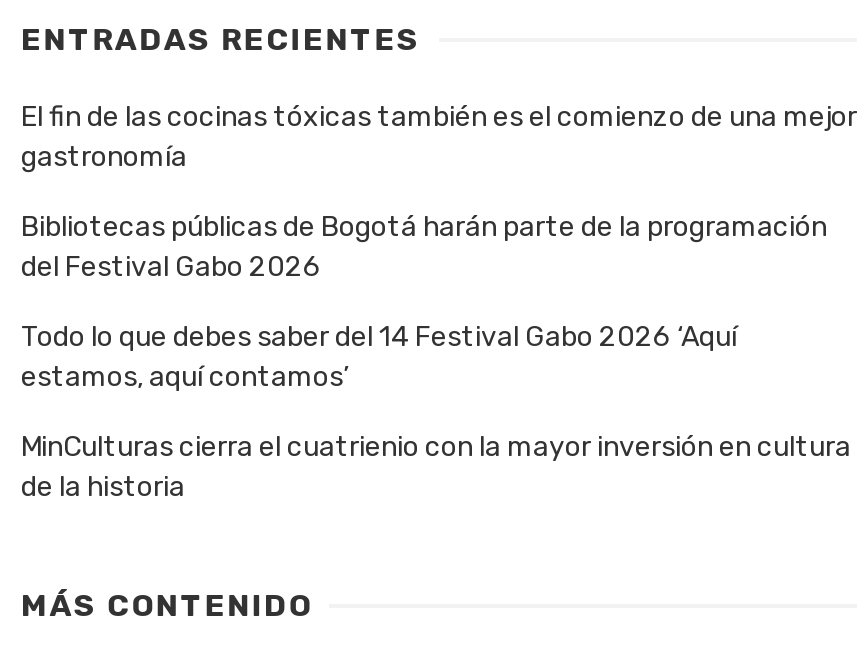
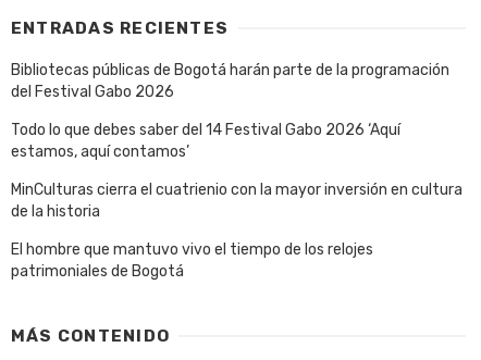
- El fin de las cocinas tóxicas también es el comienzo de una mejor
- gastronomía

moved up: Bibliotecas públicas de Bogotá harán parte de la programación | del Festival Gabo 2026 | Todo lo que debes saber del 14 Festival Gabo 2026 ‘Aquí | estamos, aquí contamos’ | MinCulturas cierra el cuatrienio con la mayor inversión en cultura | de la historia

+ El hombre que mantuvo vivo el tiempo de los relojes
+ patrimoniales de Bogotá
